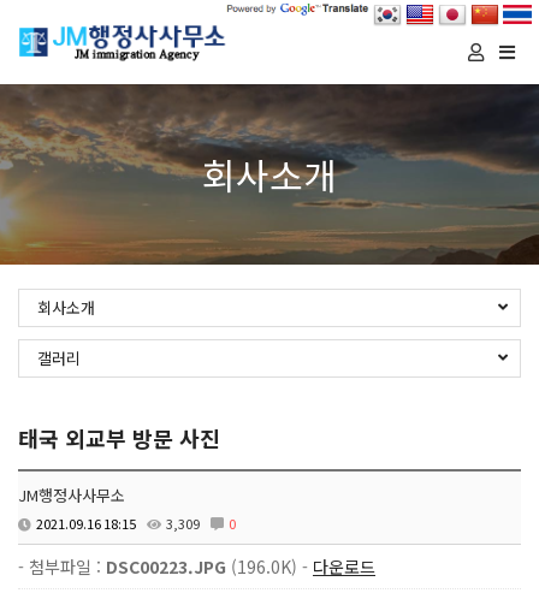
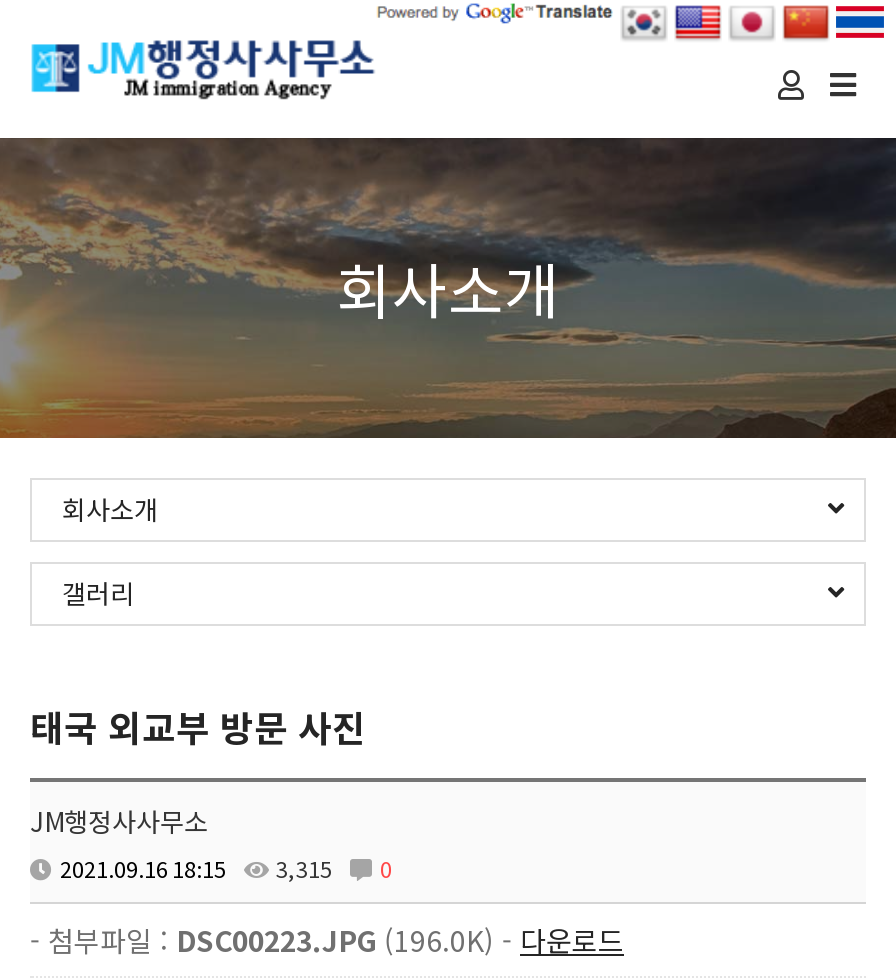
- 2021.09.16 18:15 3,309 0
+ 2021.09.16 18:15 3,315 0
